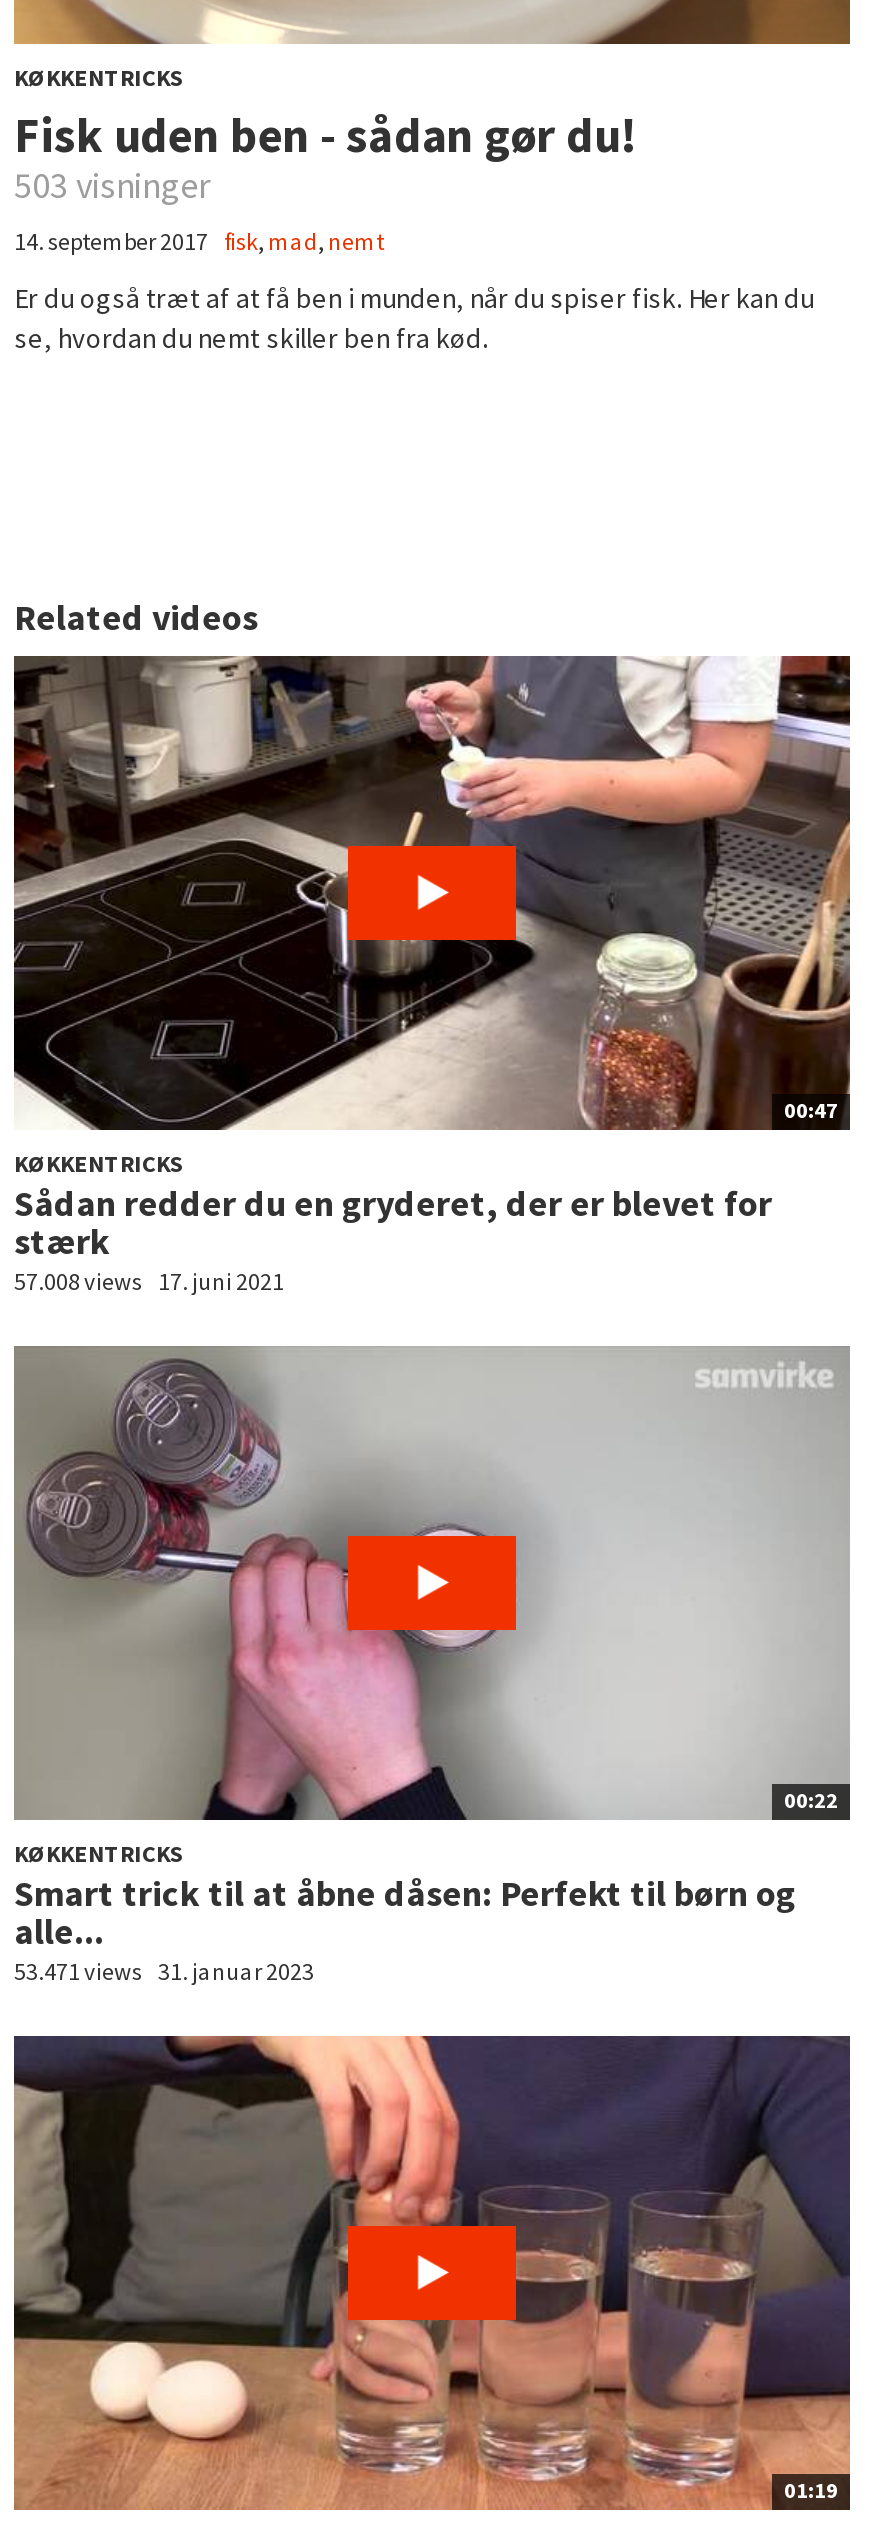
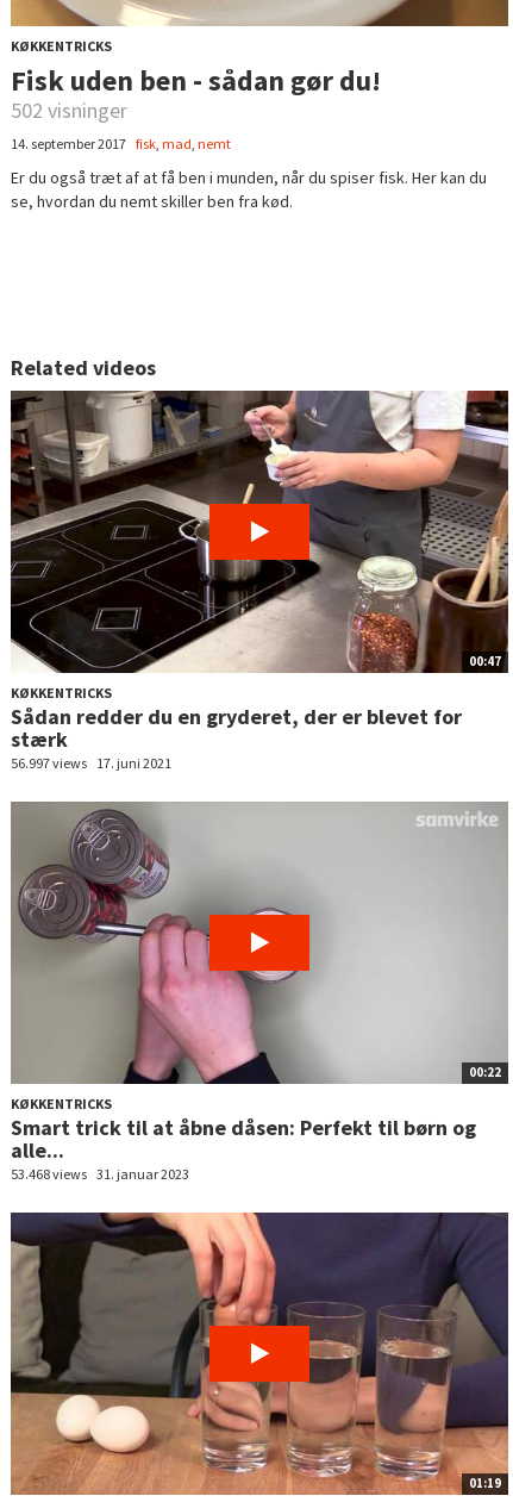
- 503 visninger
+ 502 visninger

- 57.008 views 17. juni 2021
+ 56.997 views 17. juni 2021

- 53.471 views 31. januar 2023
+ 53.468 views 31. januar 2023
